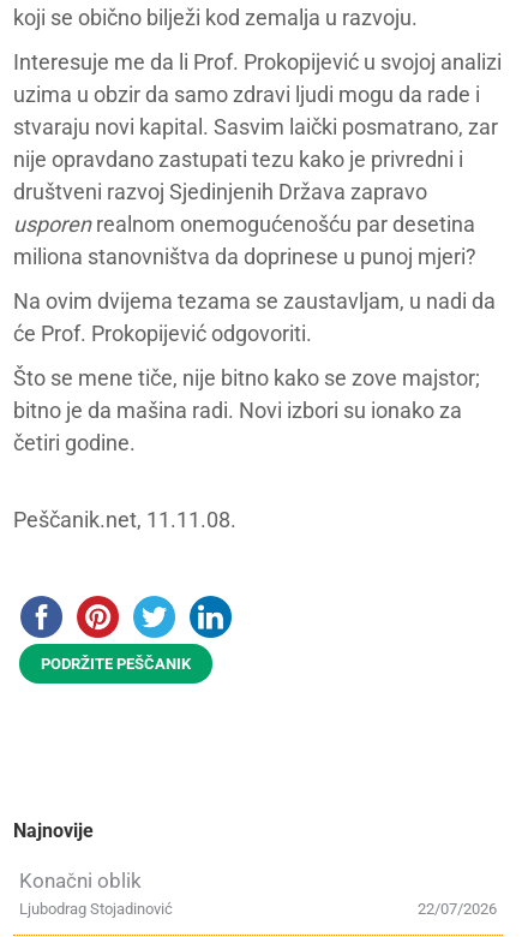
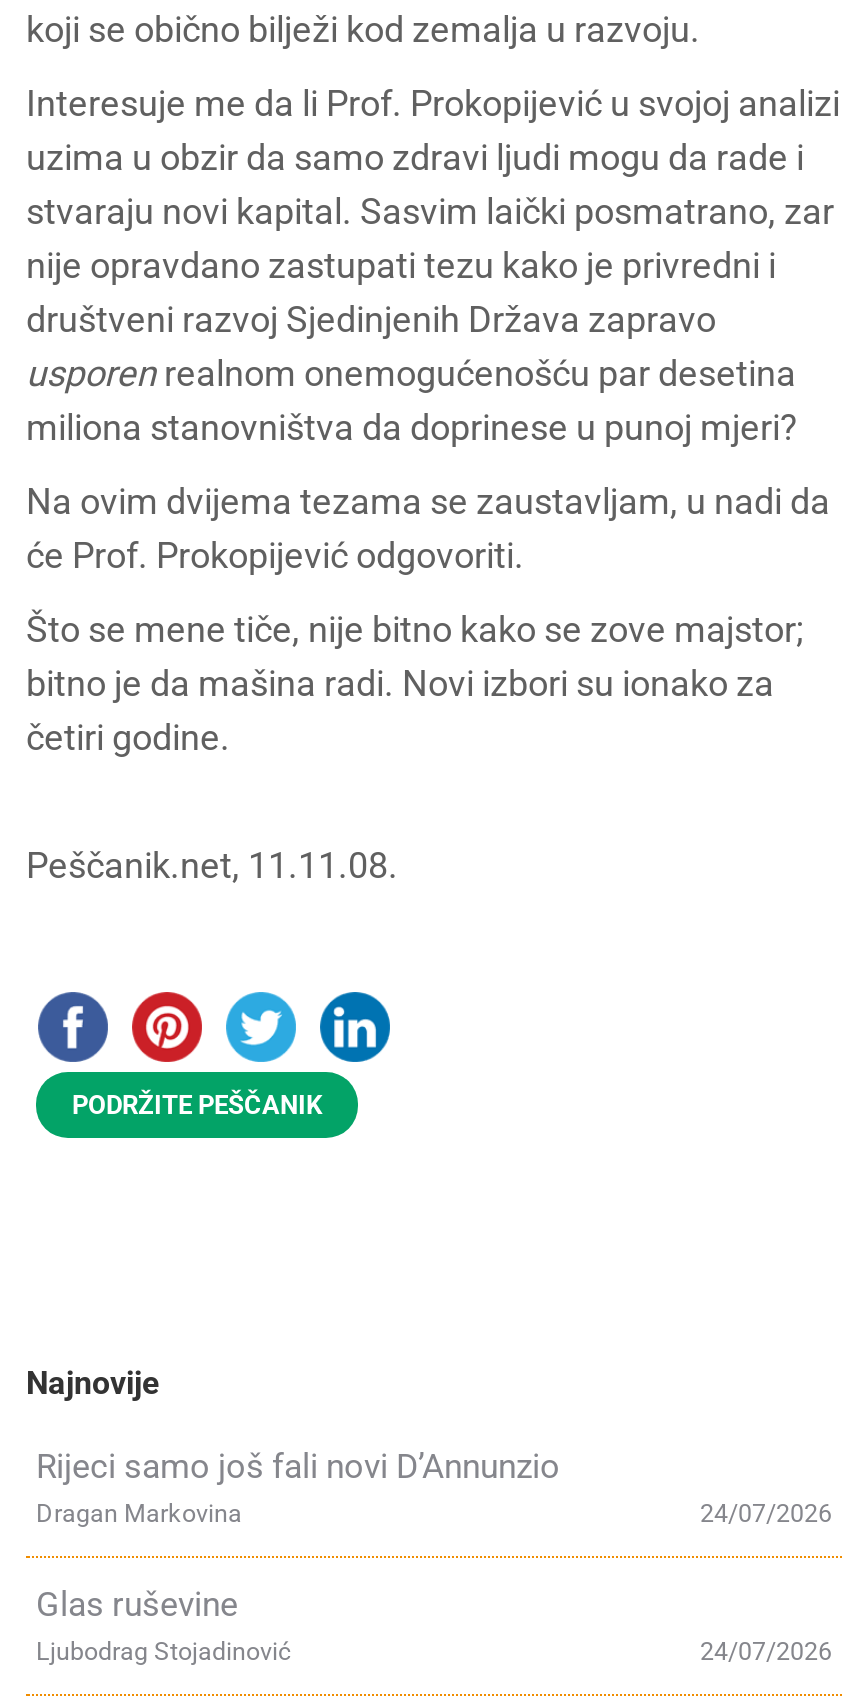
- Konačni oblik
- 22/07/2026
+ Rijeci samo još fali novi D’Annunzio
+ 24/07/2026
+ Dragan Markovina
+ Glas ruševine
+ 24/07/2026
